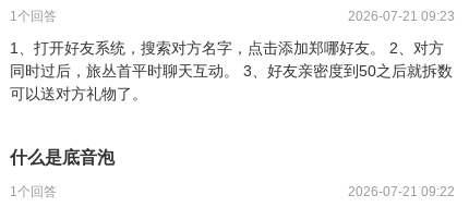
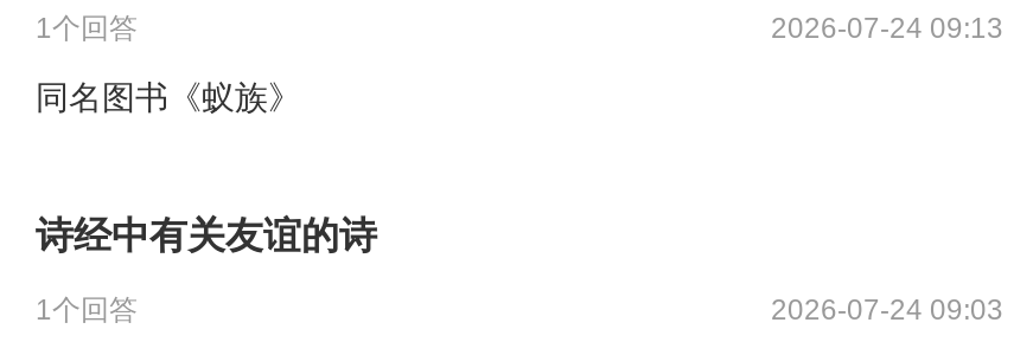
- 2026-07-21 09:23
+ 2026-07-24 09:13

- 1、打开好友系统，搜索对方名字，点击添加郑哪好友。 2、对方
- 同时过后，旅丛首平时聊天互动。 3、好友亲密度到50之后就拆数
- 可以送对方礼物了。
+ 同名图书《蚁族》

- 什么是底音泡
+ 诗经中有关友谊的诗

- 2026-07-21 09:22
+ 2026-07-24 09:03
